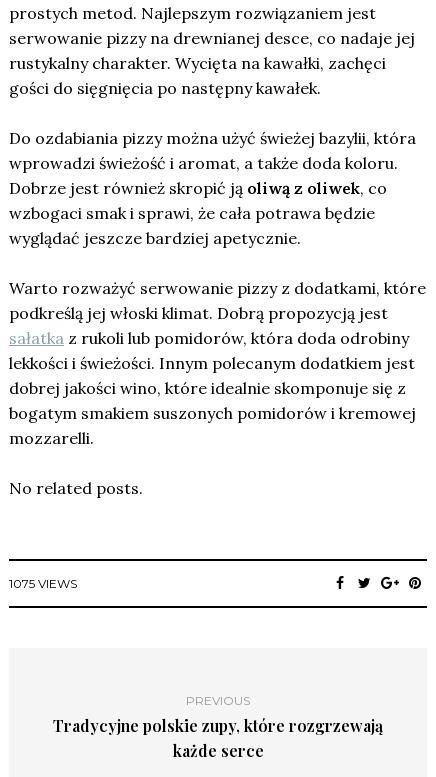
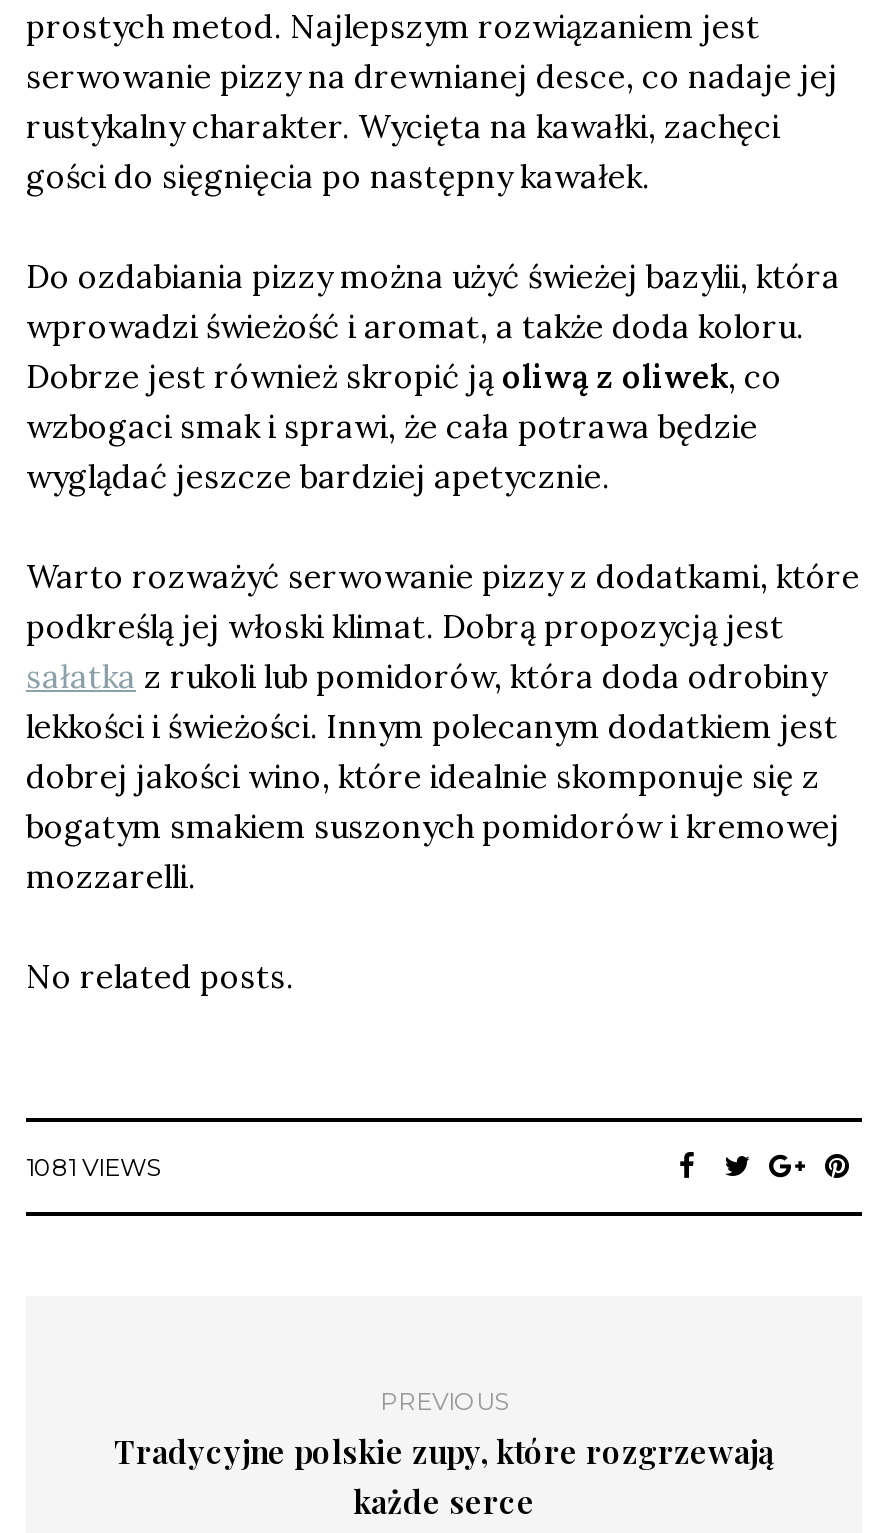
- 1075 VIEWS
+ 1081 VIEWS
